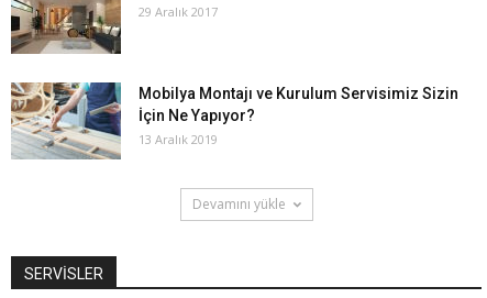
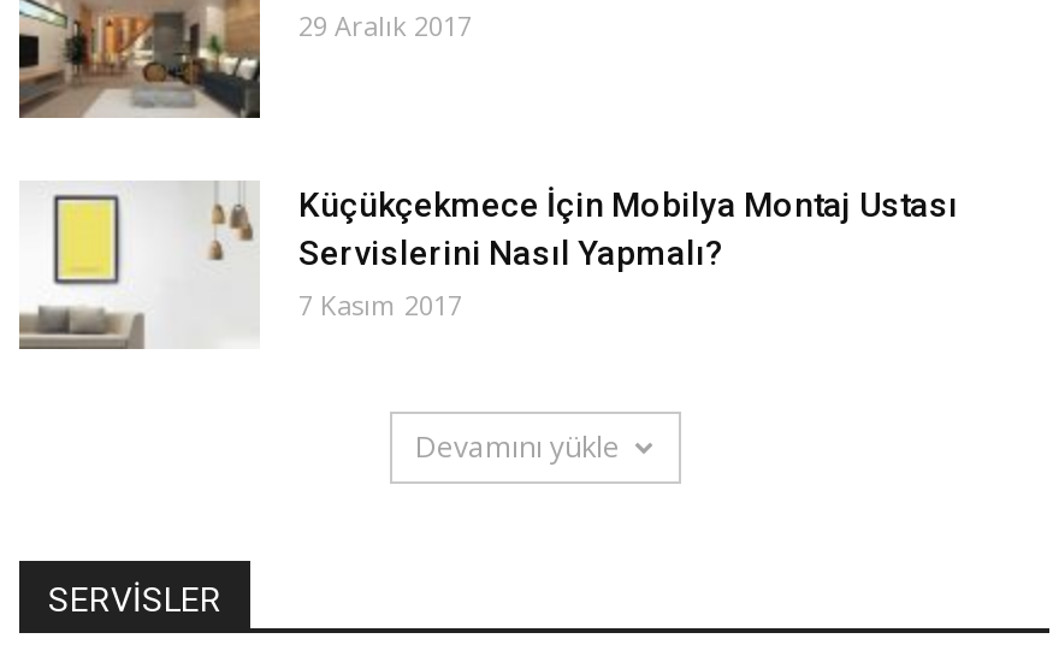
- [image]
- Mobilya Montajı ve Kurulum Servisimiz Sizin
- İçin Ne Yapıyor?
- 13 Aralık 2019
+ [image]
+ Küçükçekmece İçin Mobilya Montaj Ustası
+ Servislerini Nasıl Yapmalı?
+ 7 Kasım 2017
